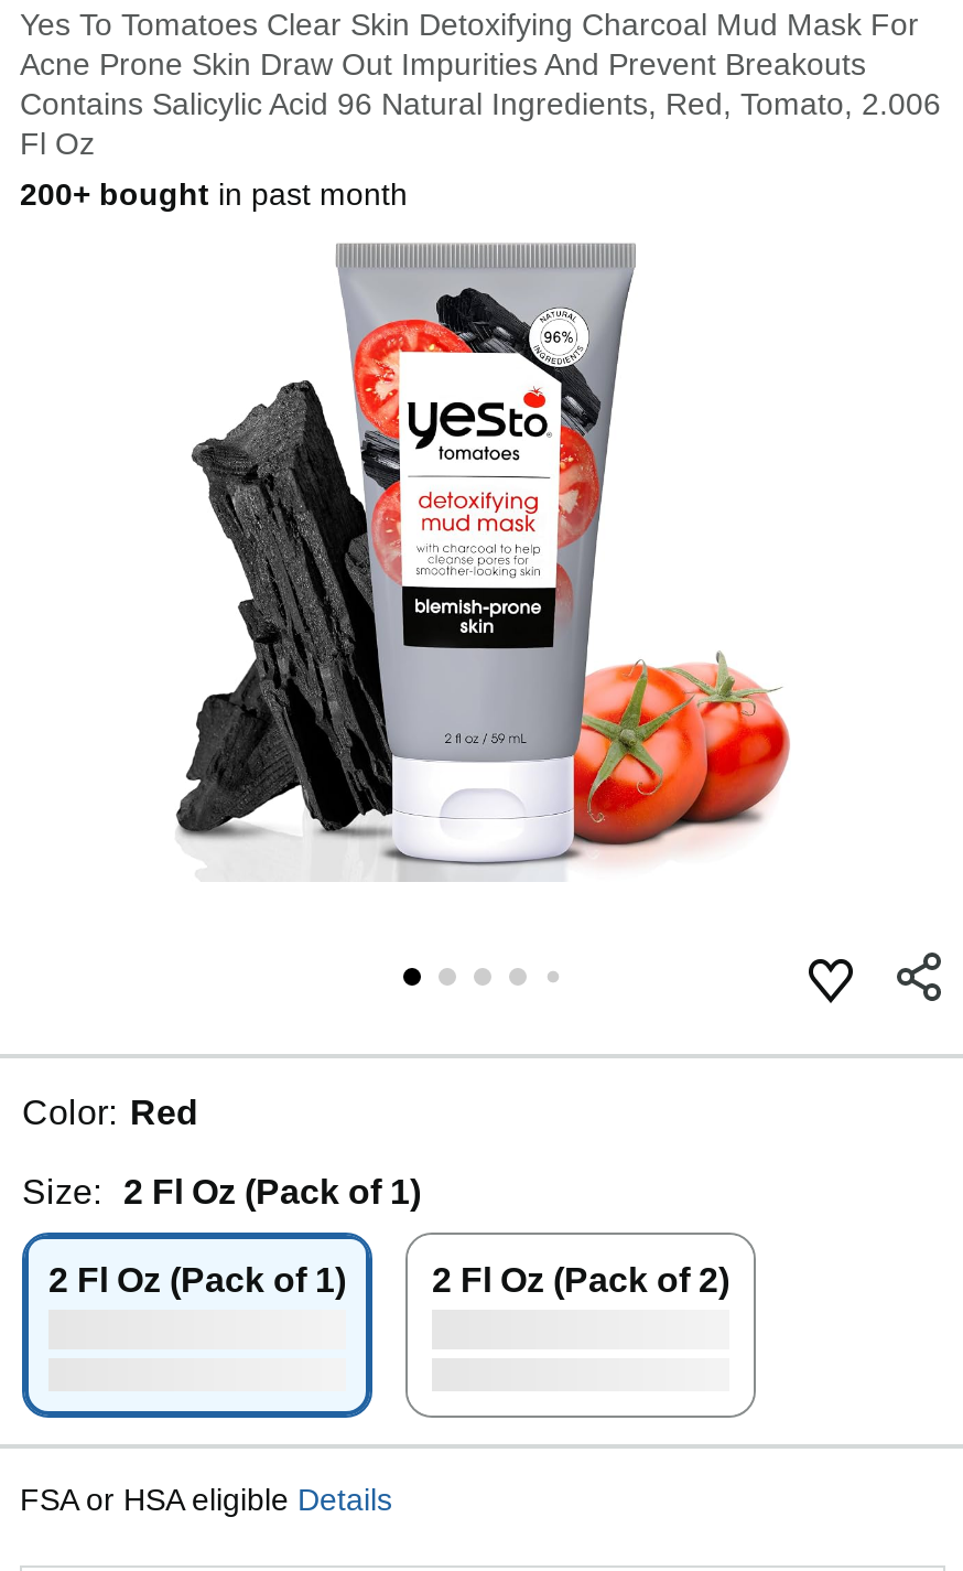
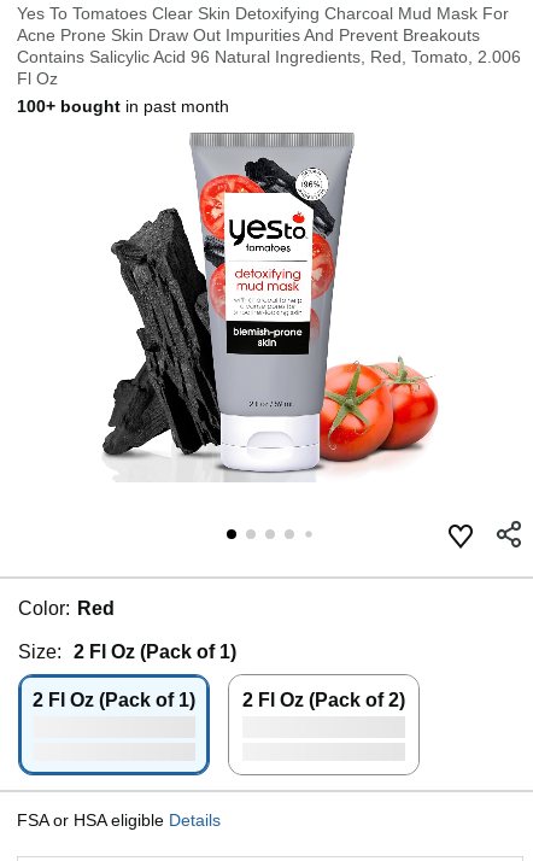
- 200+ bought in past month
+ 100+ bought in past month
